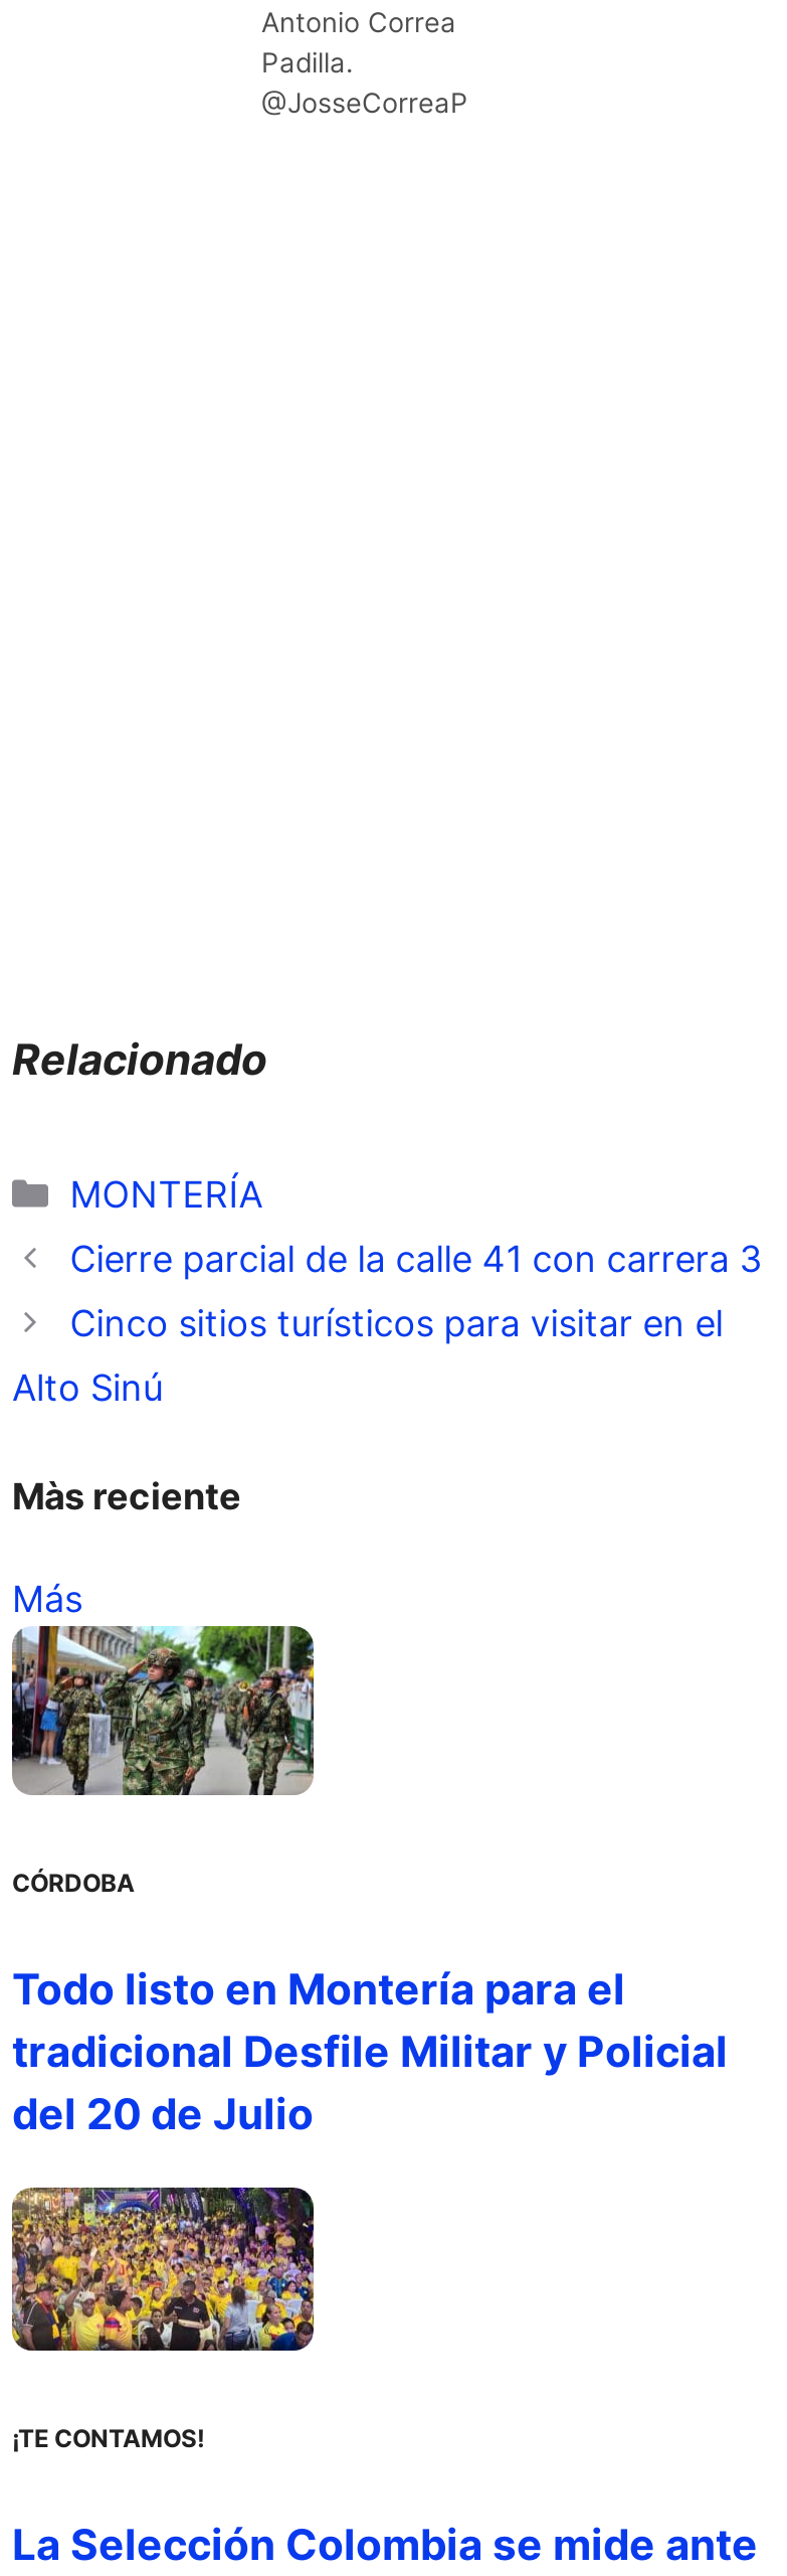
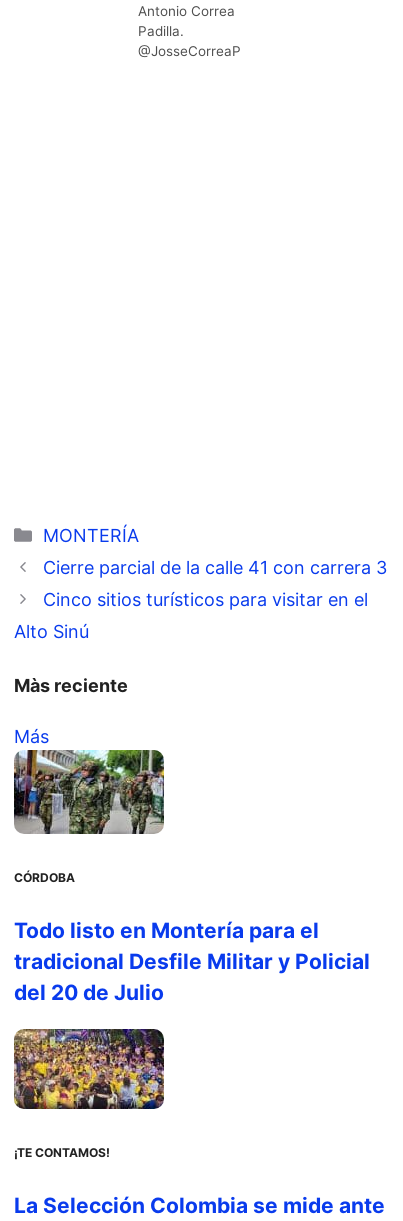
- Relacionado
